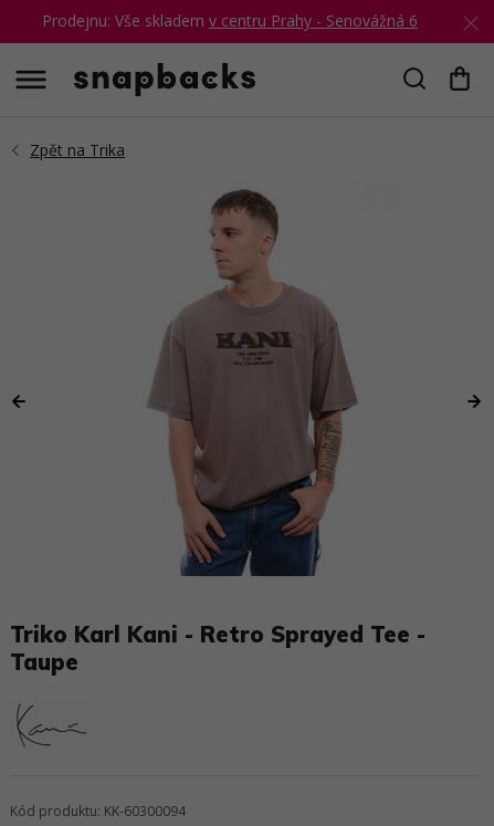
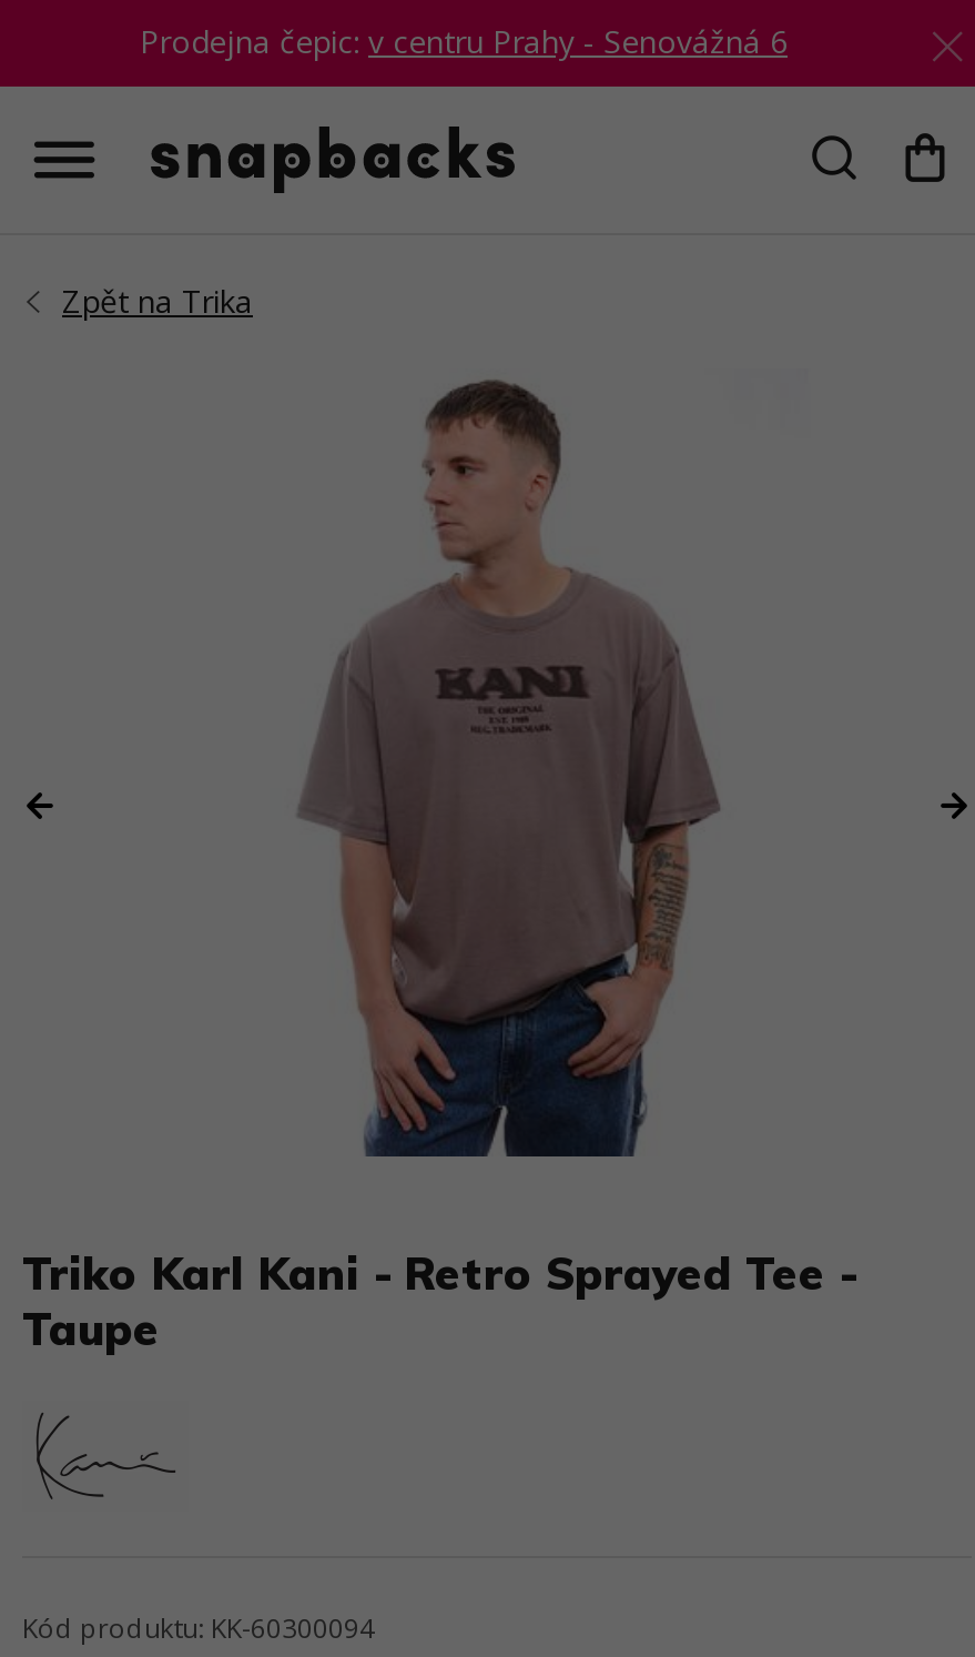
- Prodejnu: Vše skladem v centru Prahy - Senovážná 6
+ Prodejna čepic: v centru Prahy - Senovážná 6
